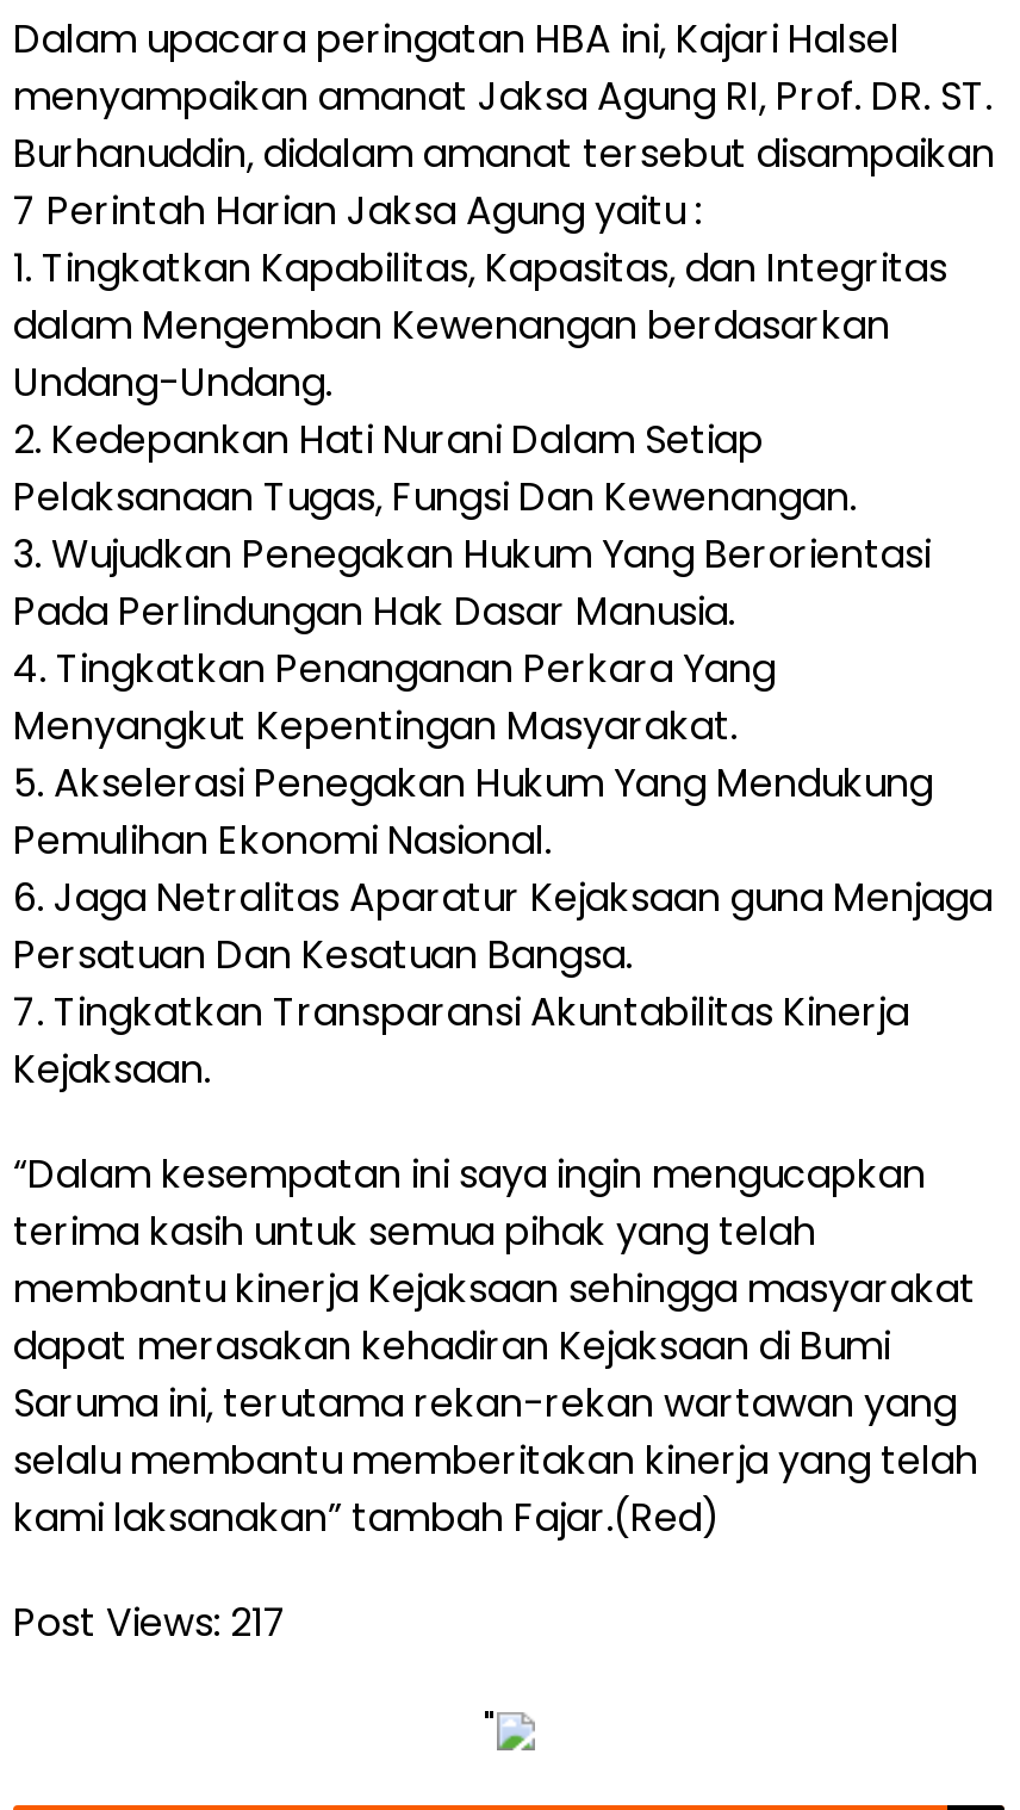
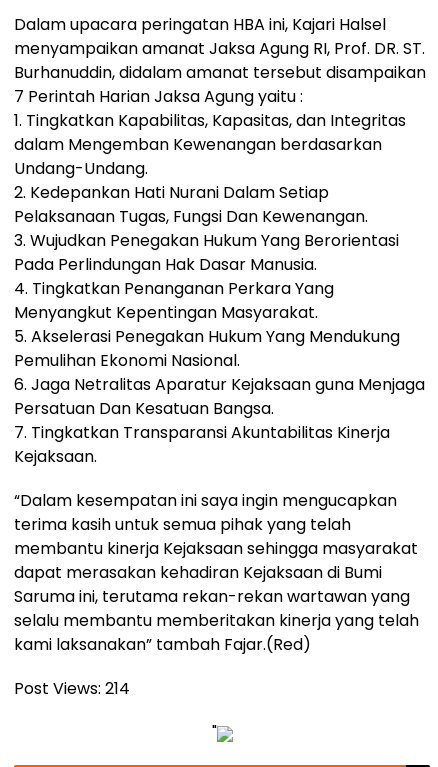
- Post Views: 217
+ Post Views: 214
